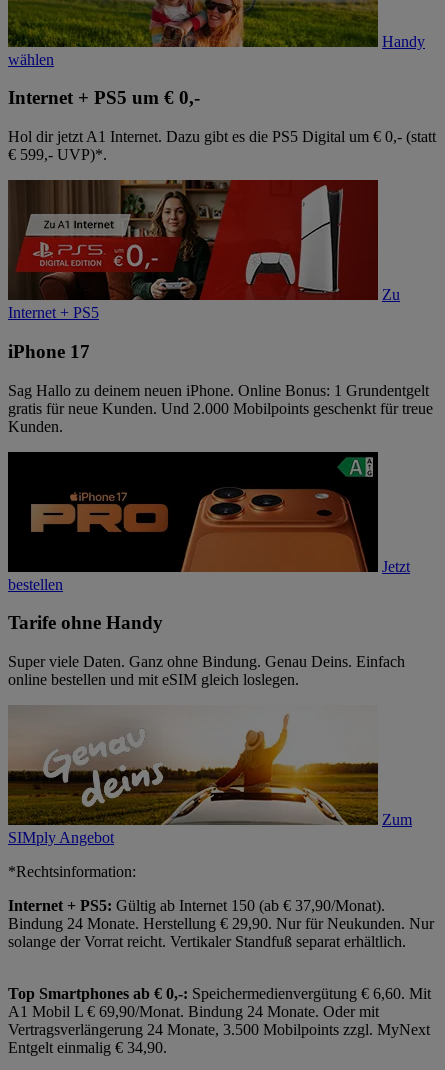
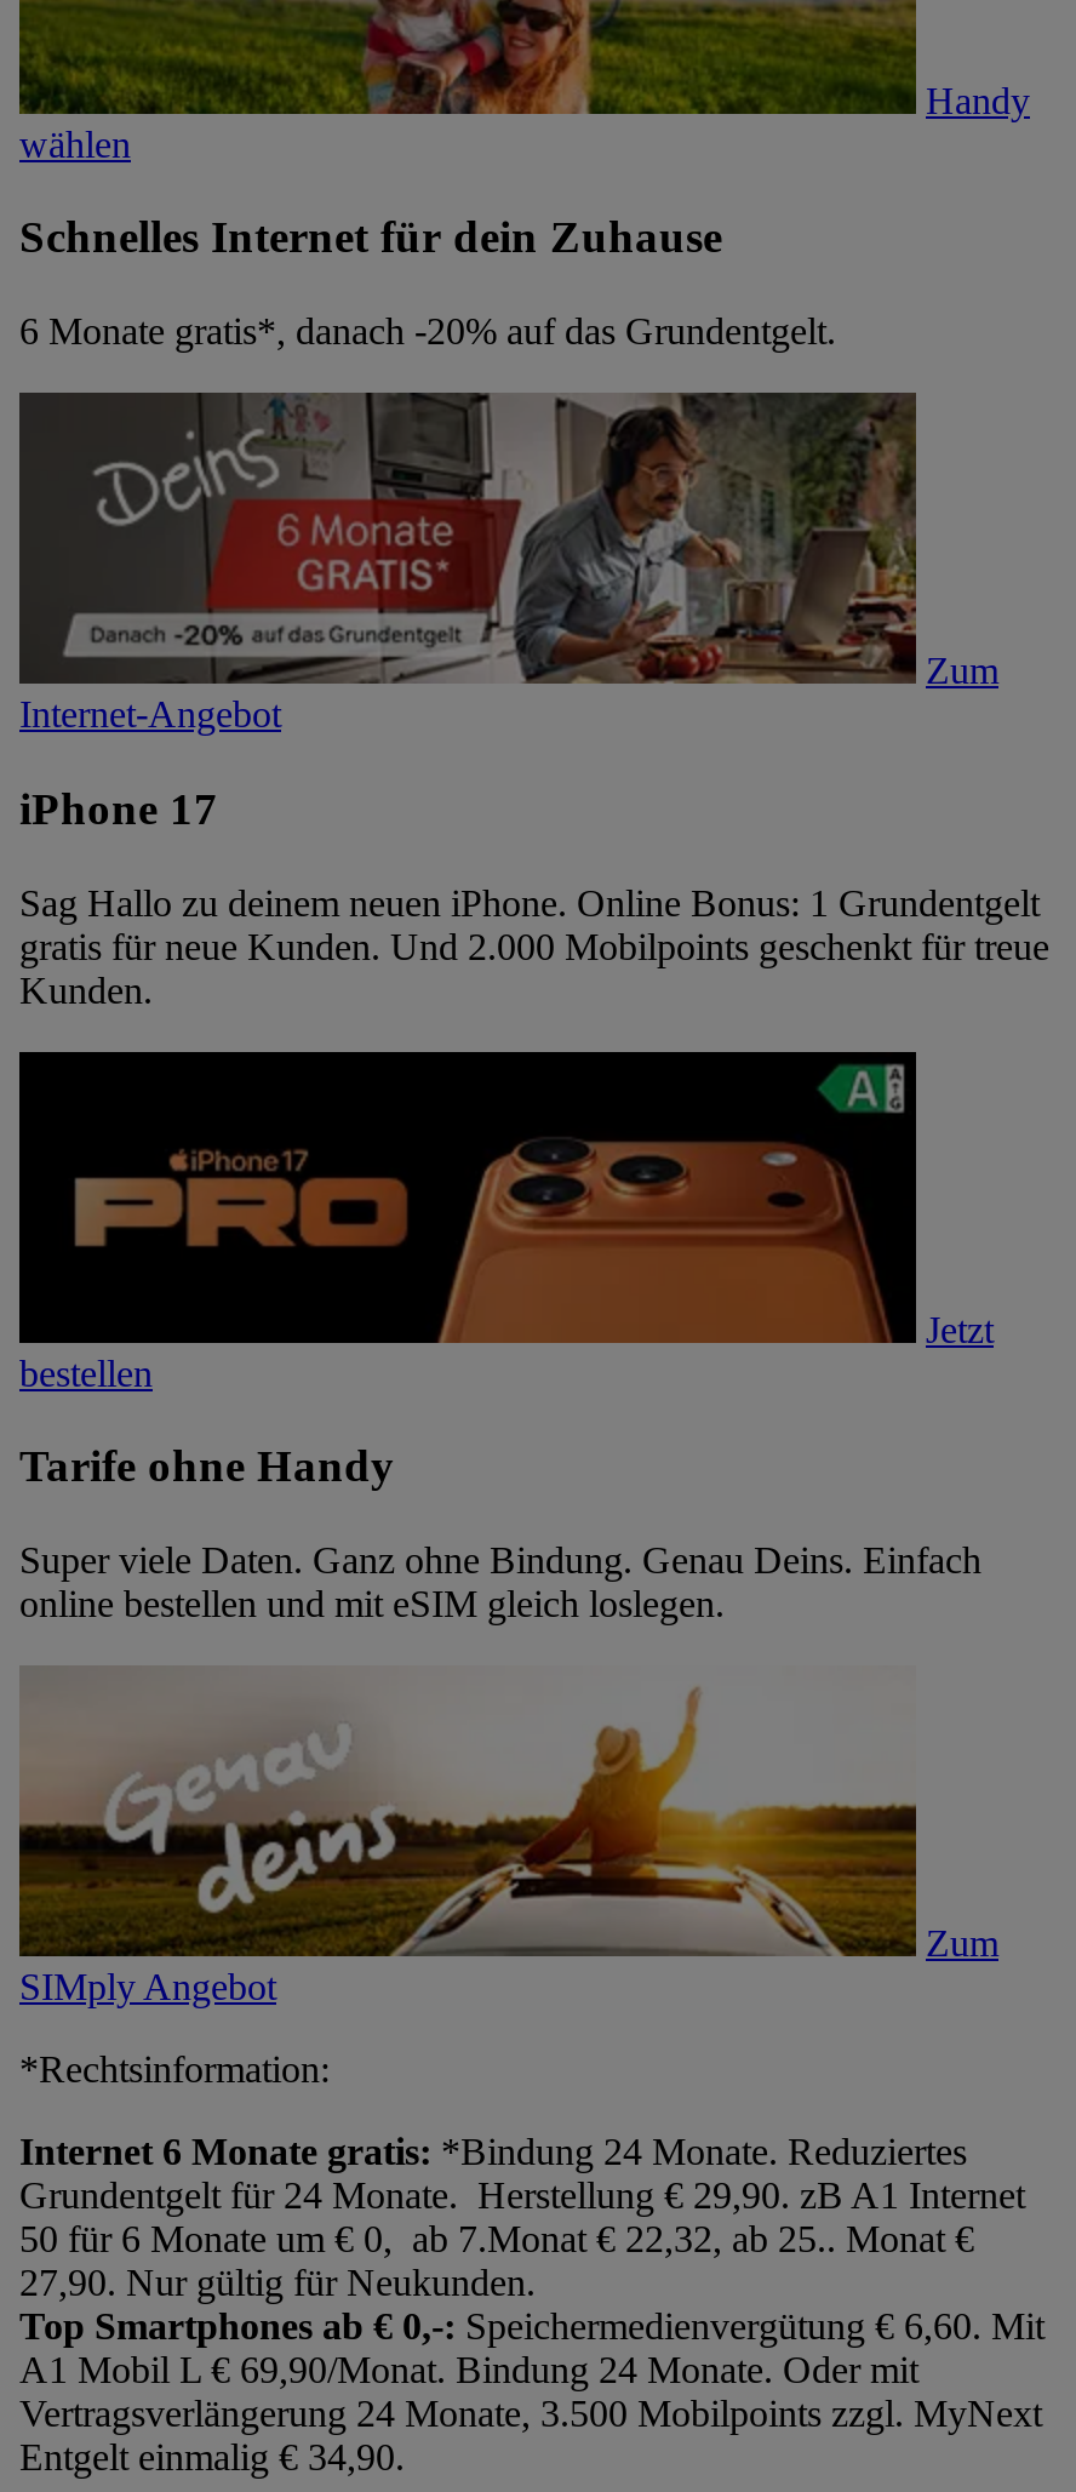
- Internet + PS5 um € 0,-
+ Schnelles Internet für dein Zuhause

- Hol dir jetzt A1 Internet. Dazu gibt es die PS5 Digital um € 0,- (statt
- € 599,- UVP)*.
+ 6 Monate gratis*, danach -20% auf das Grundentgelt.

- [image]
- Zu
- Internet + PS5
+ [image]
+ Zum
+ Internet-Angebot

- Internet + PS5: Gültig ab Internet 150 (ab € 37,90/Monat).
- Bindung 24 Monate. Herstellung € 29,90. Nur für Neukunden. Nur
- solange der Vorrat reicht. Vertikaler Standfuß separat erhältlich.
+ Internet 6 Monate gratis: *Bindung 24 Monate. Reduziertes
+ Grundentgelt für 24 Monate. Herstellung € 29,90. zB A1 Internet
+ 50 für 6 Monate um € 0, ab 7.Monat € 22,32, ab 25.. Monat €
+ 27,90. Nur gültig für Neukunden.
